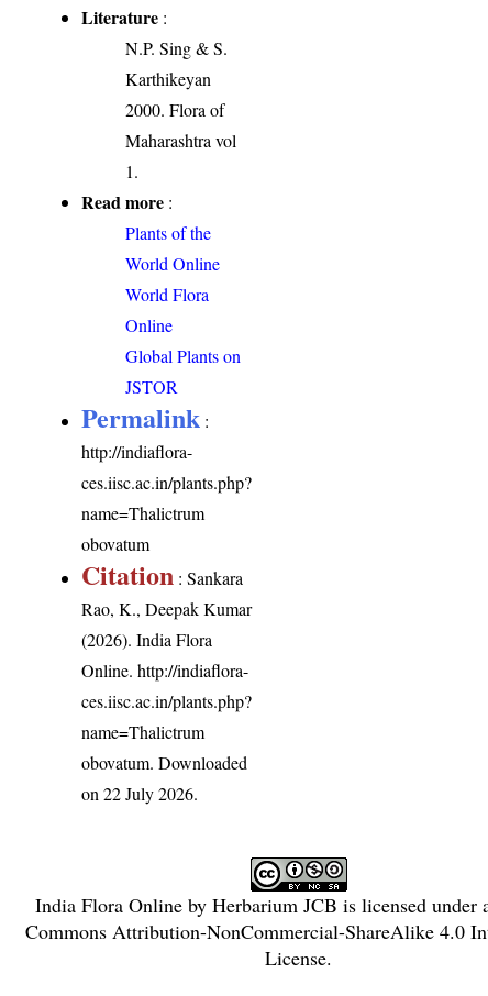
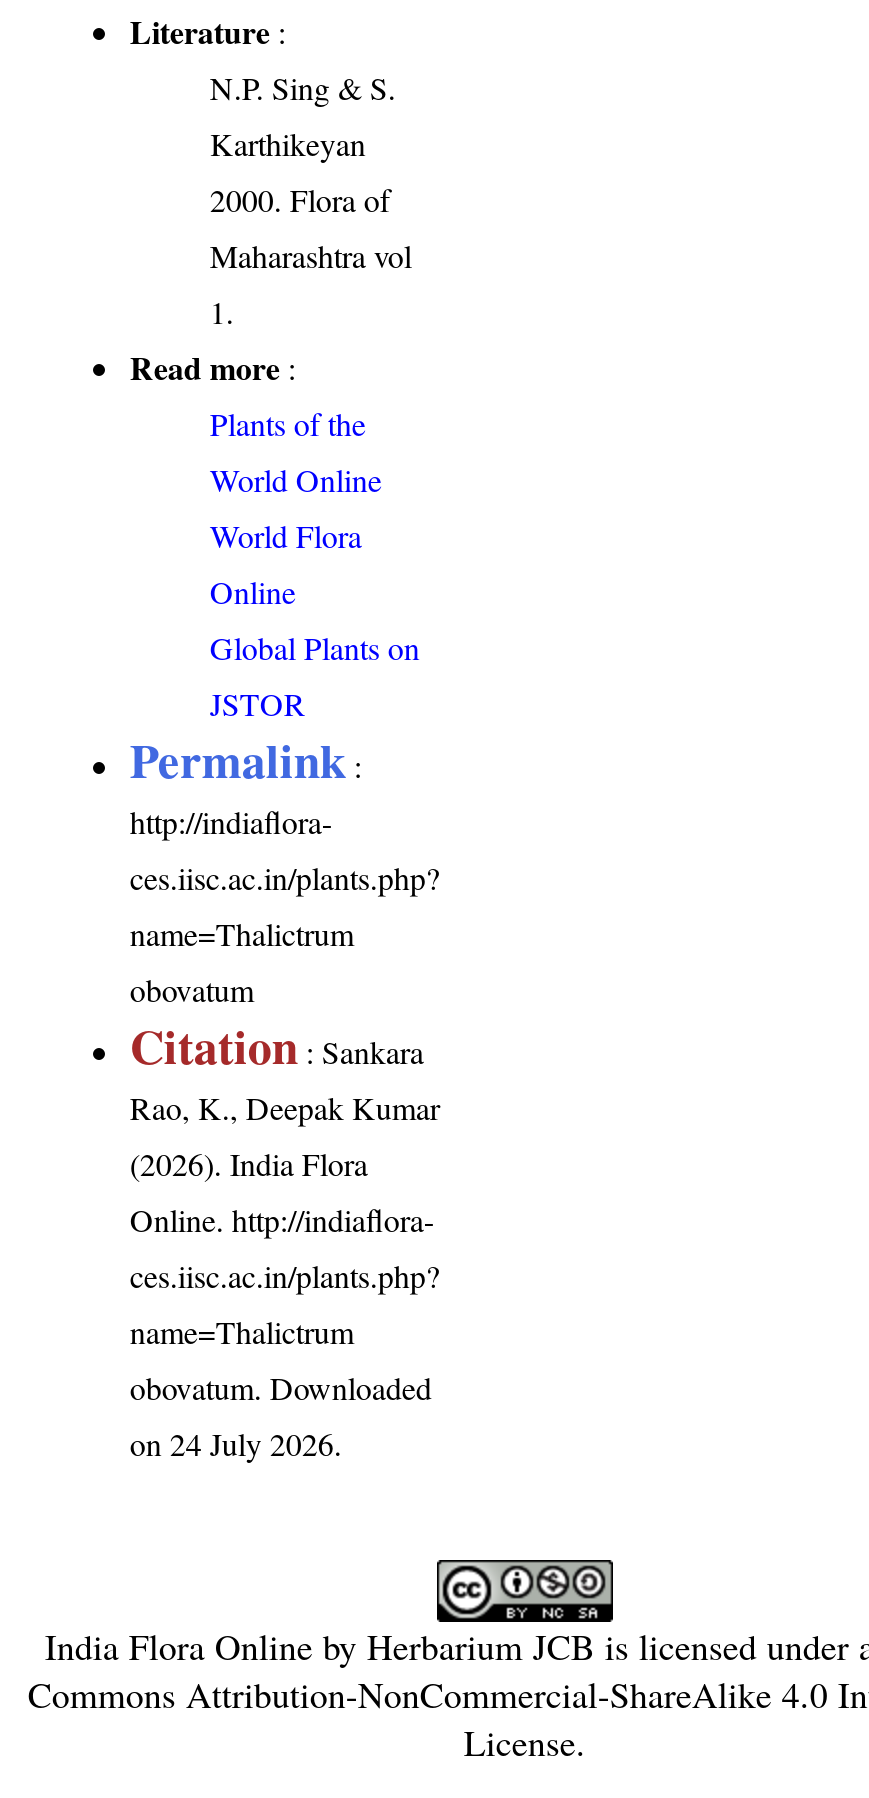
- on 22 July 2026.
+ on 24 July 2026.
